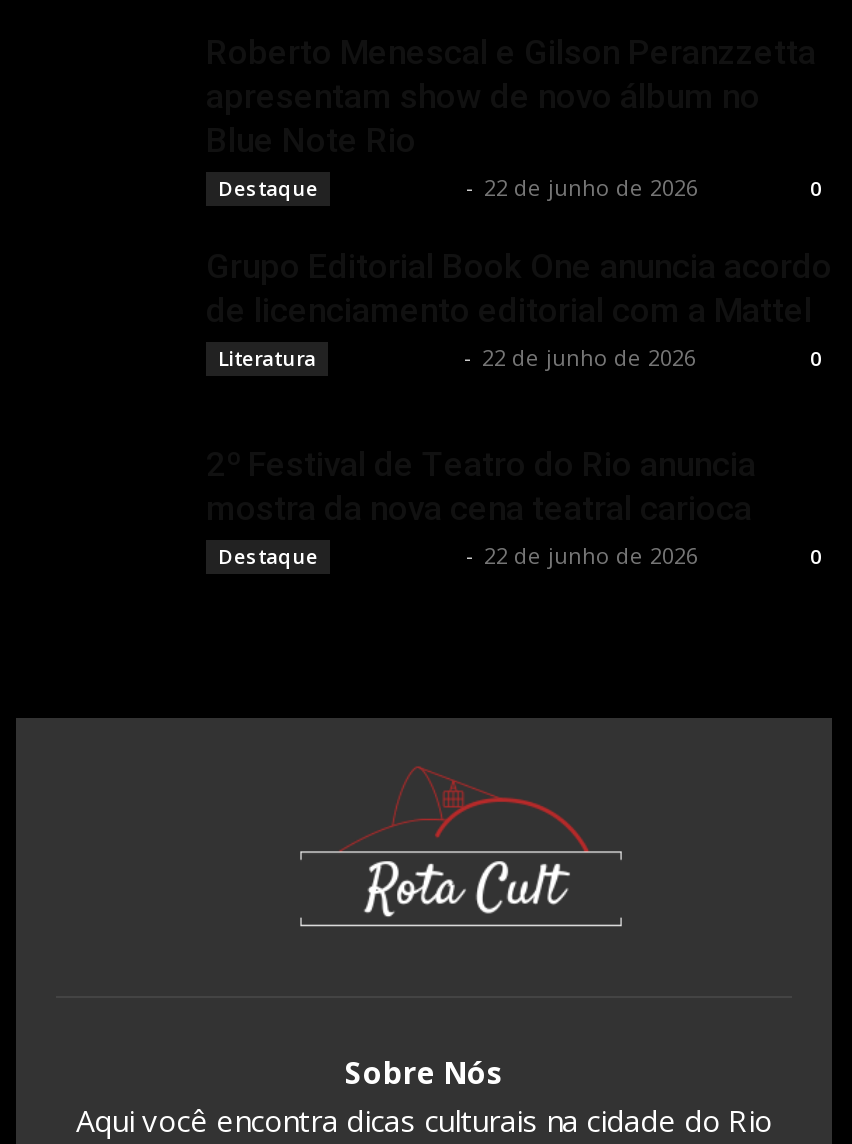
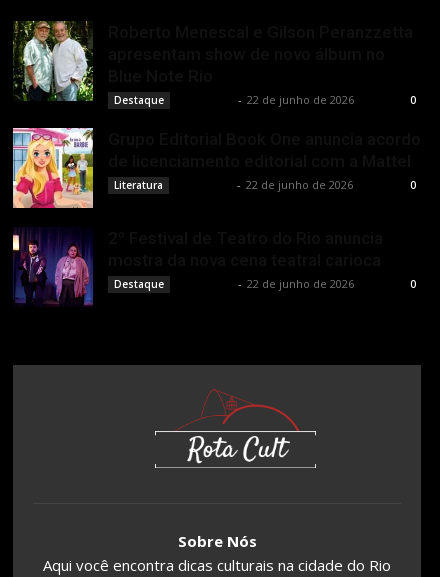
+ [image]

+ [image]

+ [image]
